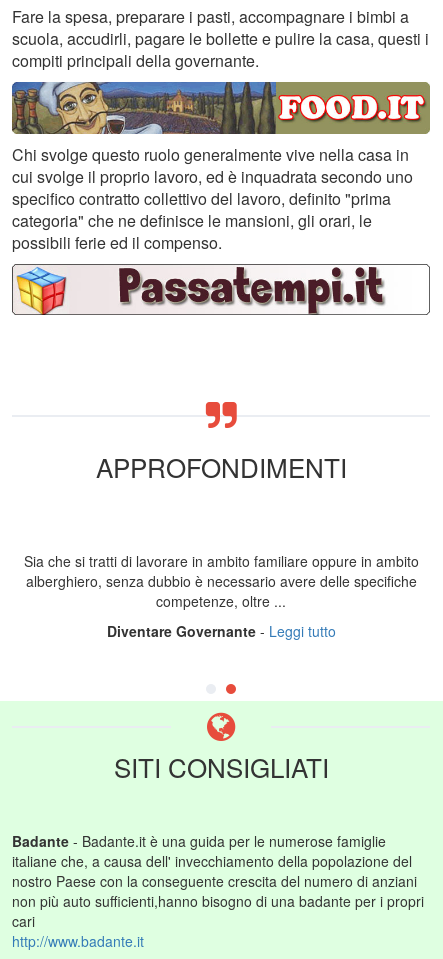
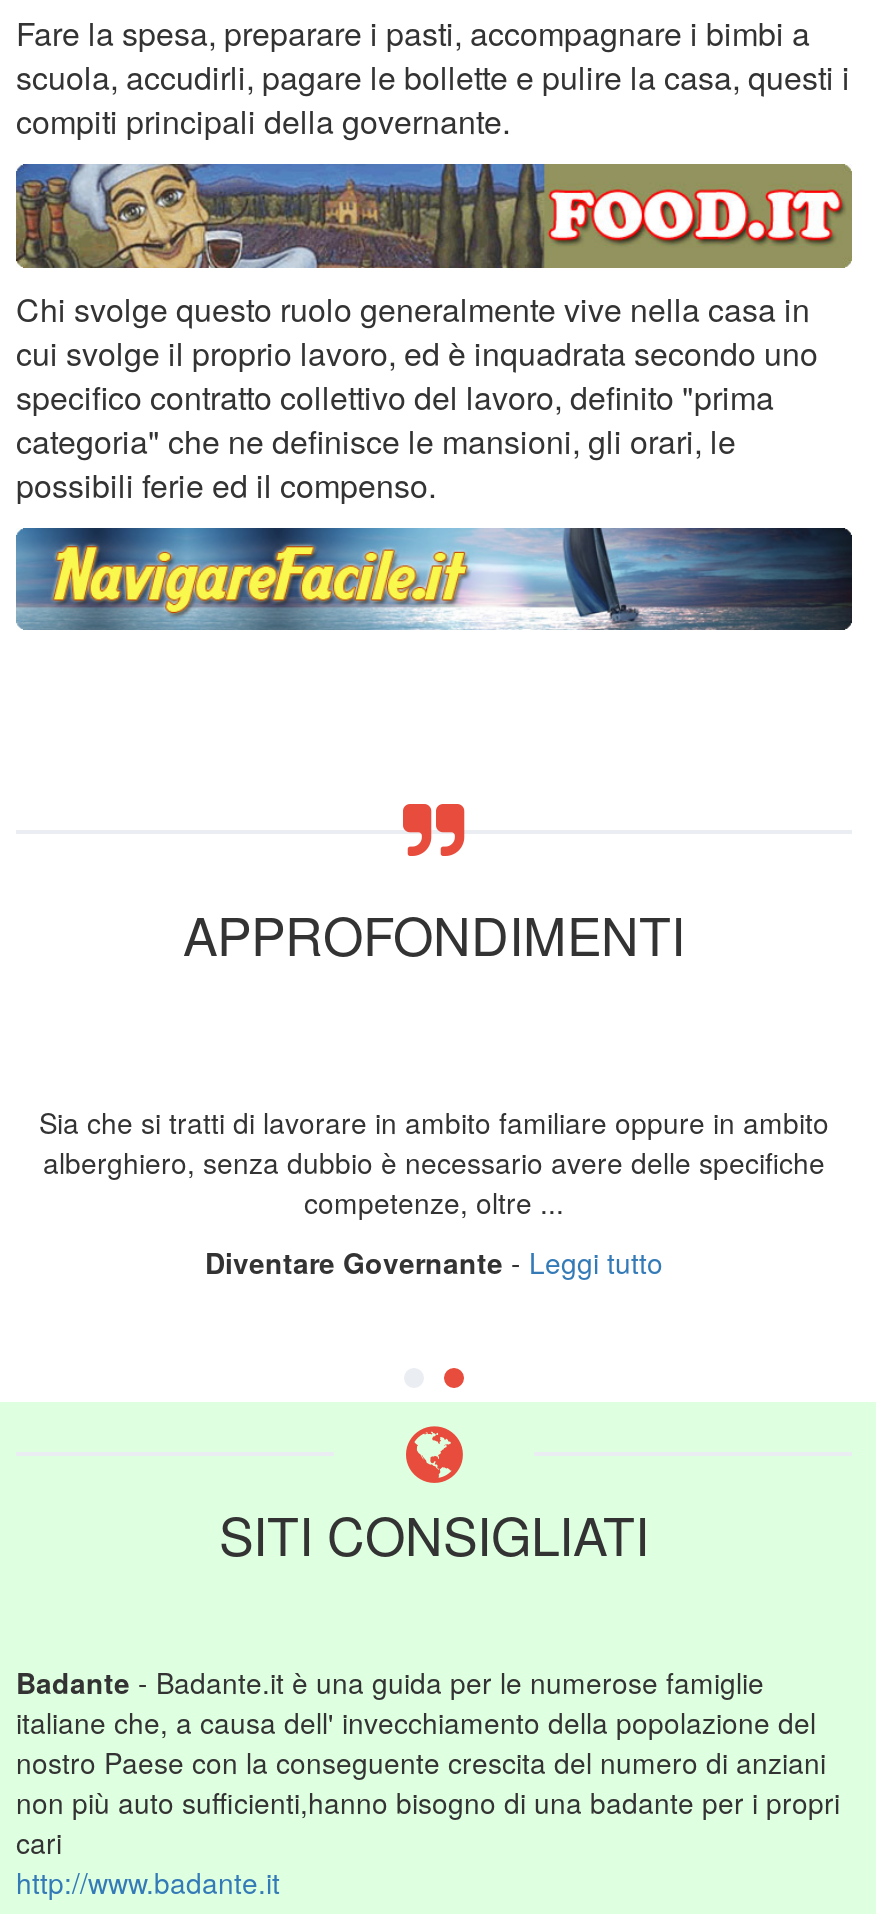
- [image]
+ [image]
